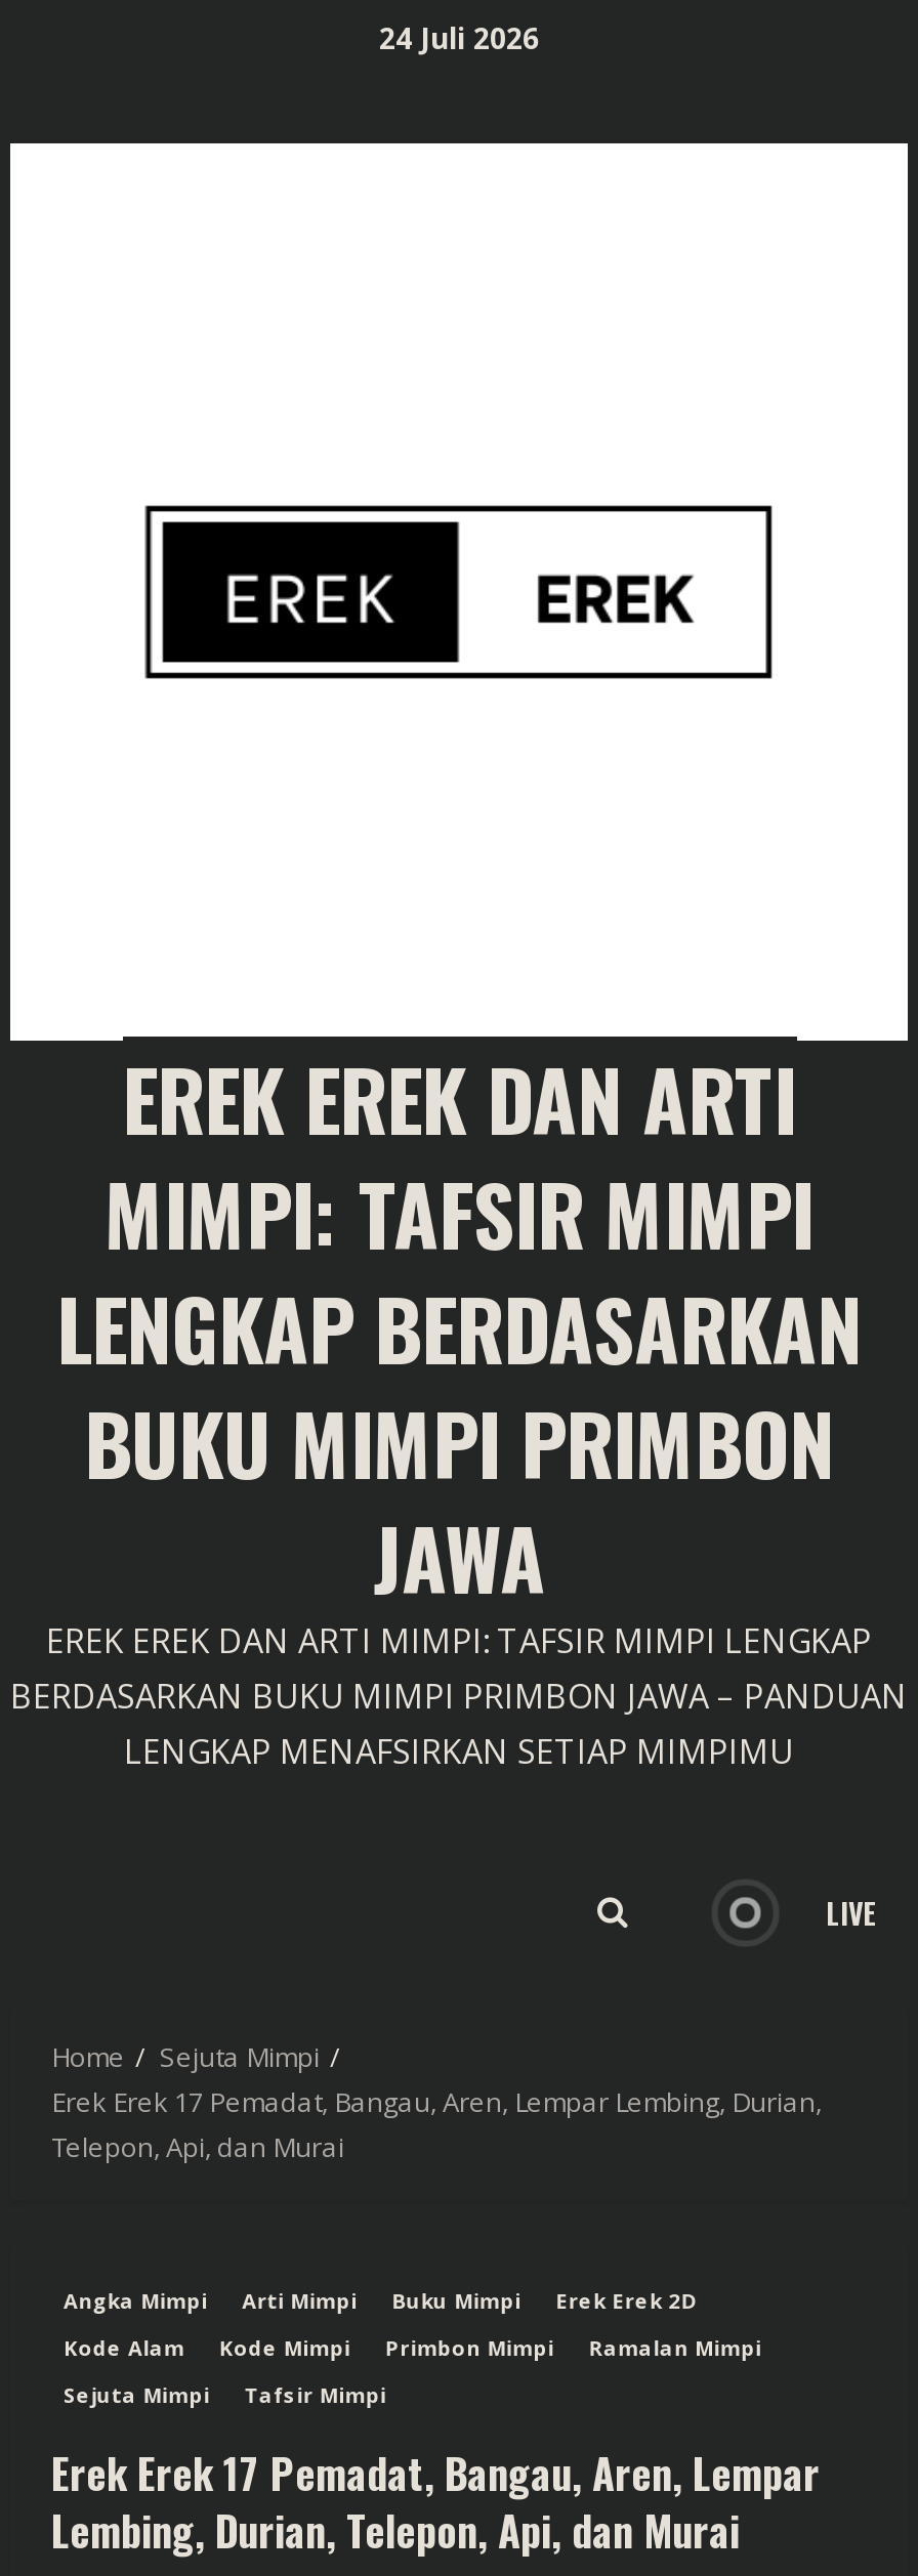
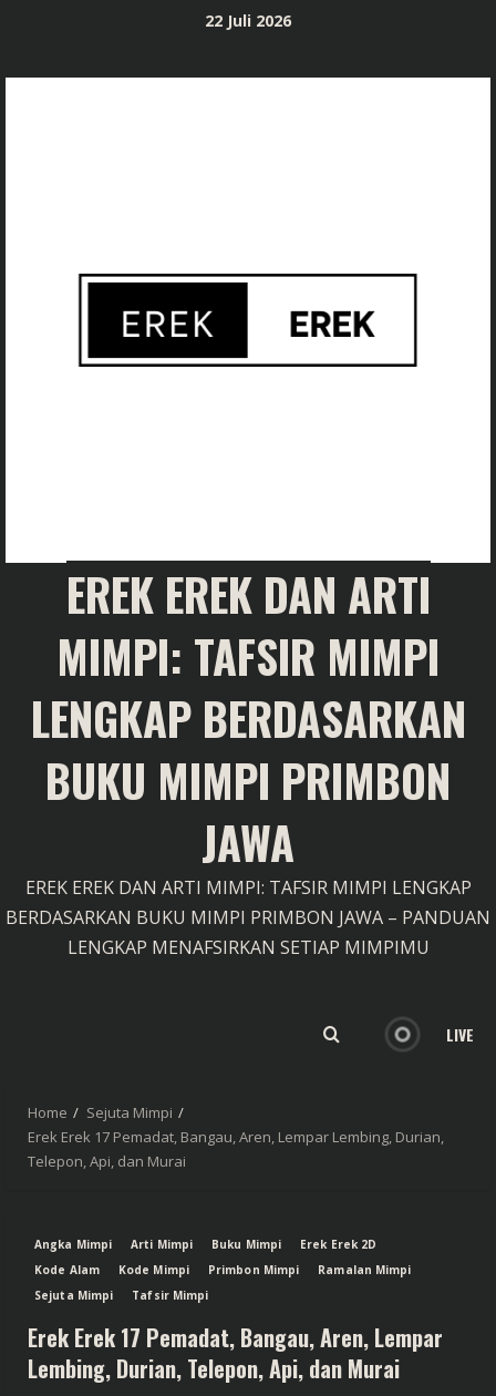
- 24 Juli 2026
+ 22 Juli 2026
